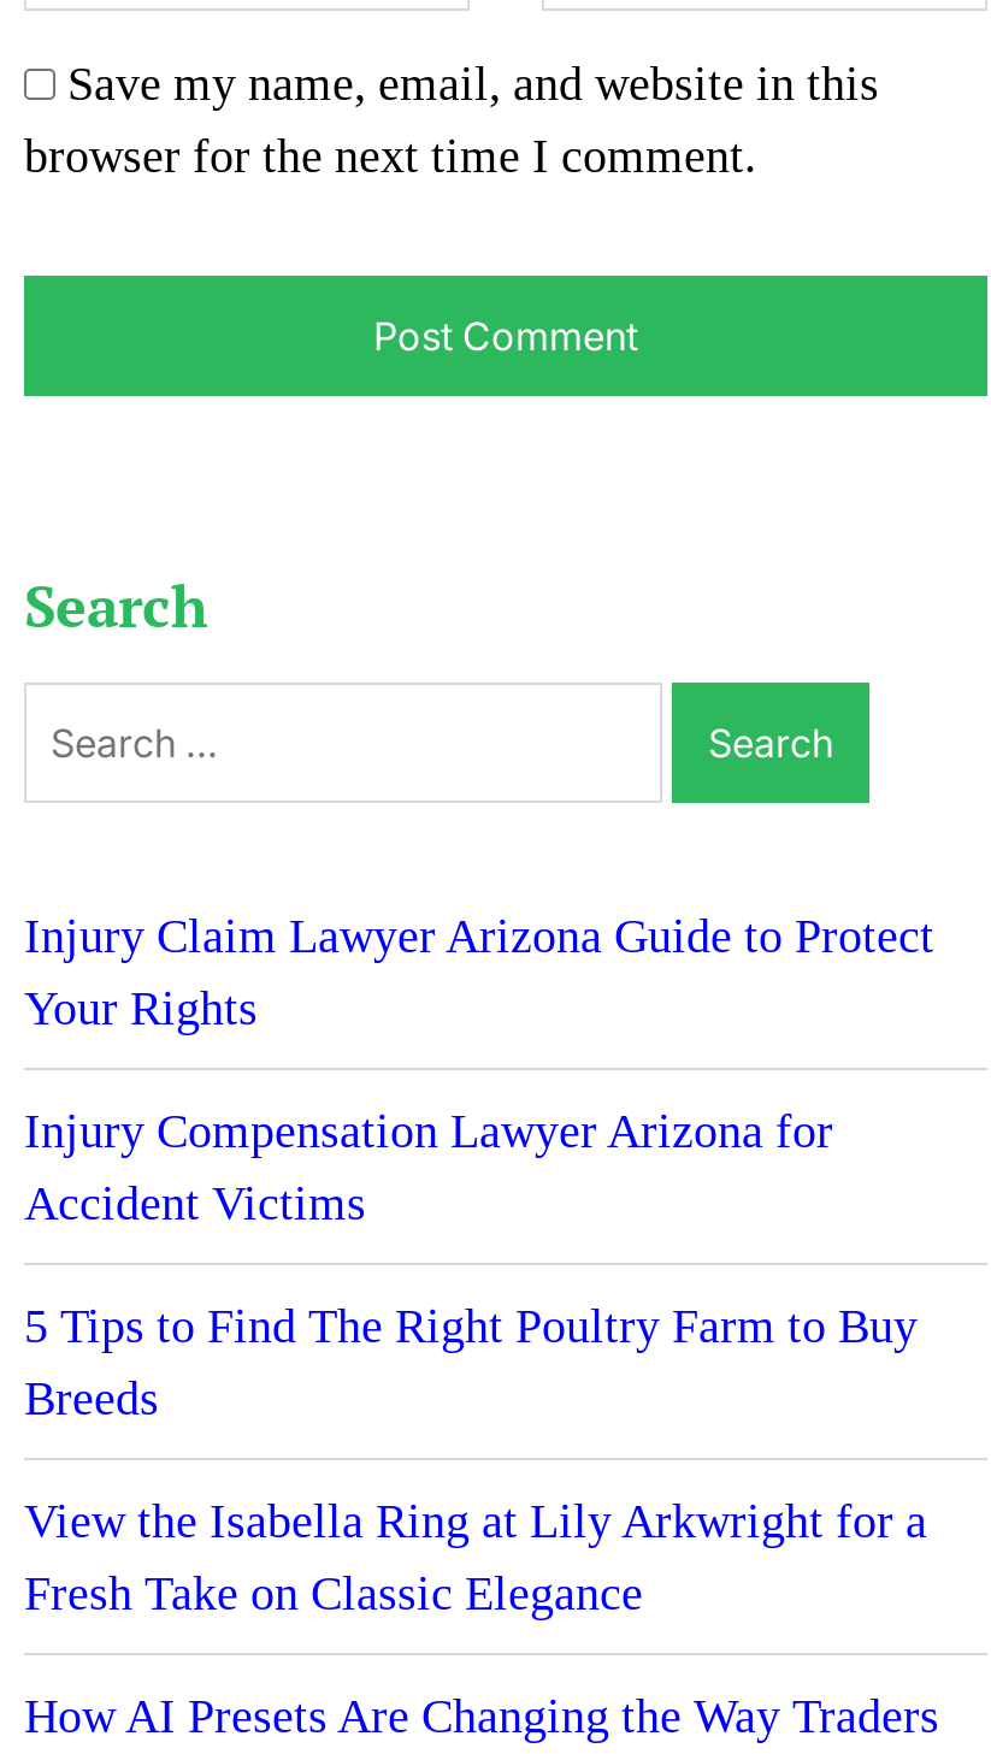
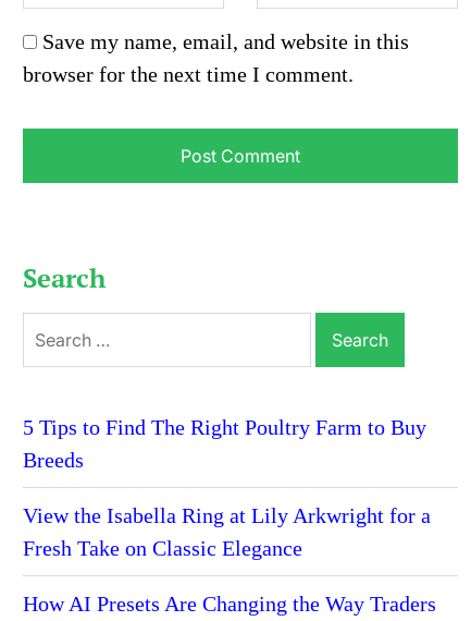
- Injury Claim Lawyer Arizona Guide to Protect
- Your Rights
- Injury Compensation Lawyer Arizona for
- Accident Victims
